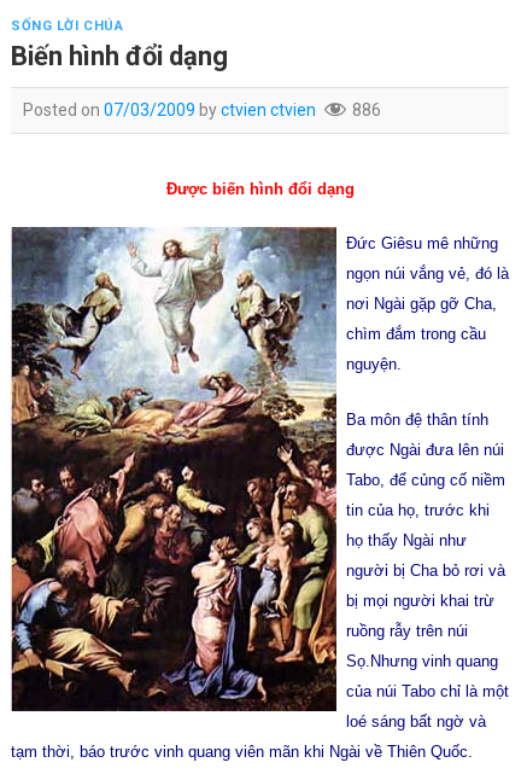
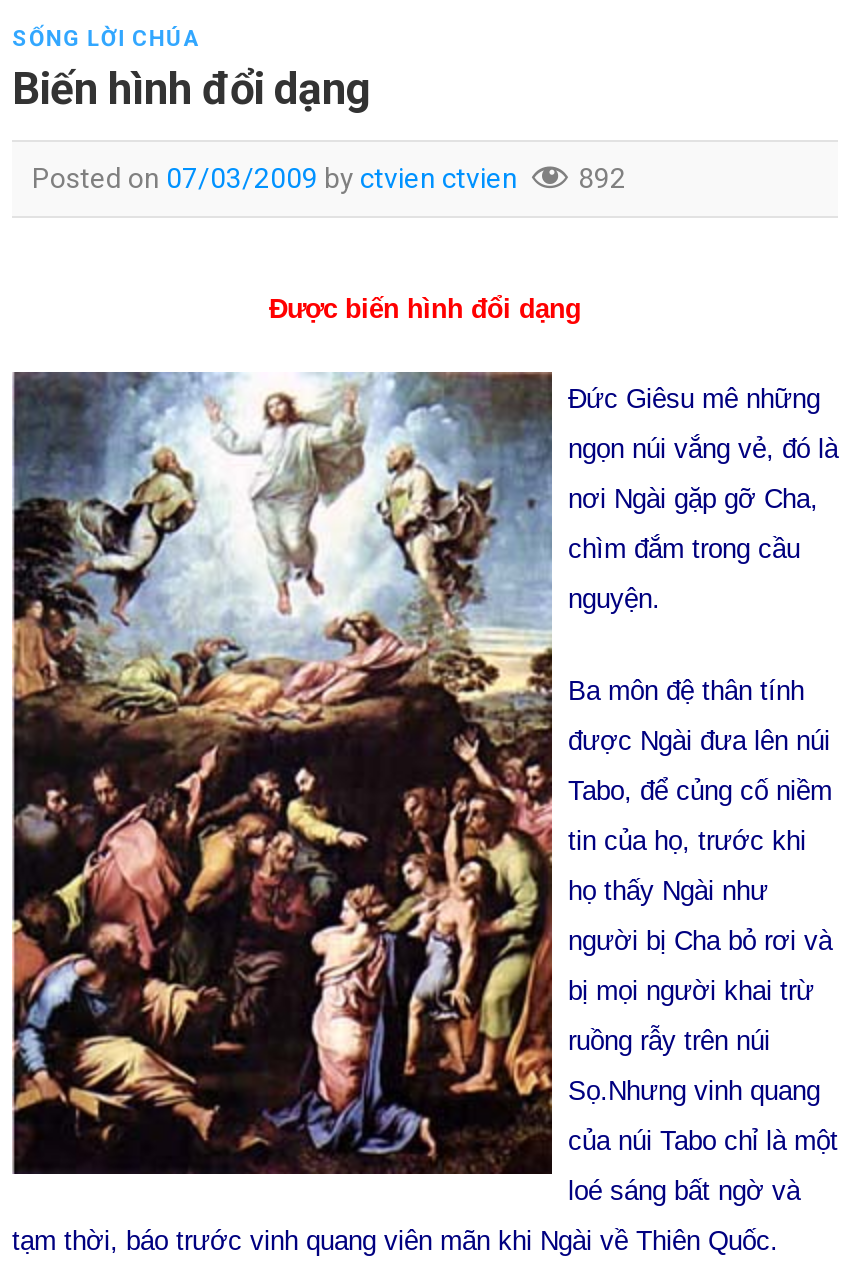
- Posted on 07/03/2009 by ctvien ctvien 886
+ Posted on 07/03/2009 by ctvien ctvien 892
